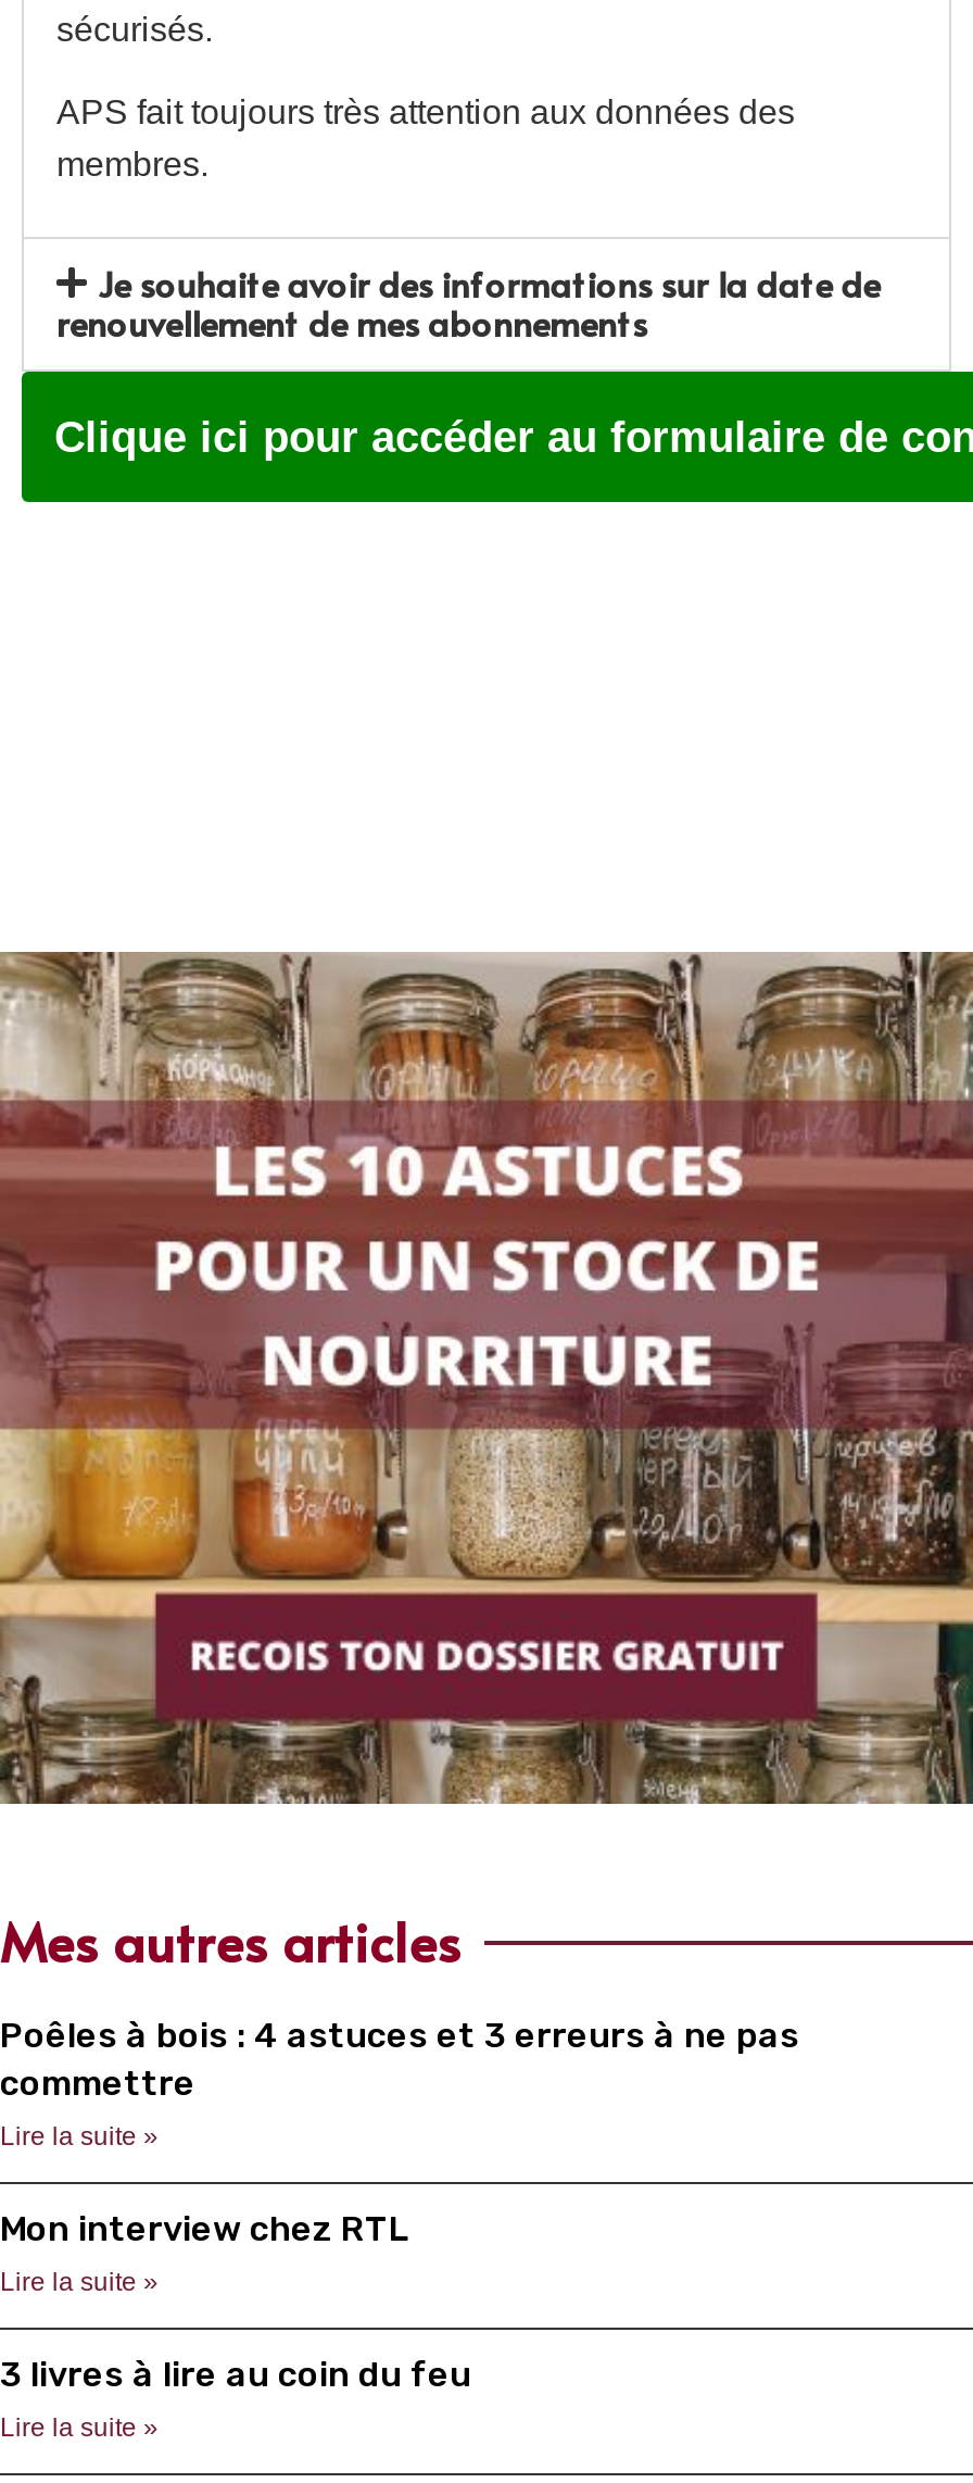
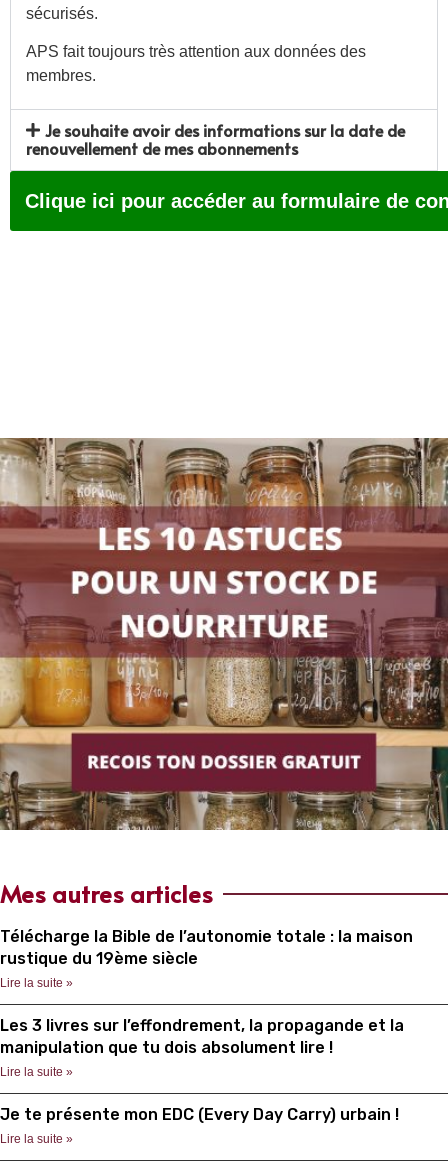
- Poêles à bois : 4 astuces et 3 erreurs à ne pas
- commettre
+ Télécharge la Bible de l’autonomie totale : la maison
+ rustique du 19ème siècle

- Mon interview chez RTL
+ Les 3 livres sur l’effondrement, la propagande et la
+ manipulation que tu dois absolument lire !

- 3 livres à lire au coin du feu
+ Je te présente mon EDC (Every Day Carry) urbain !
